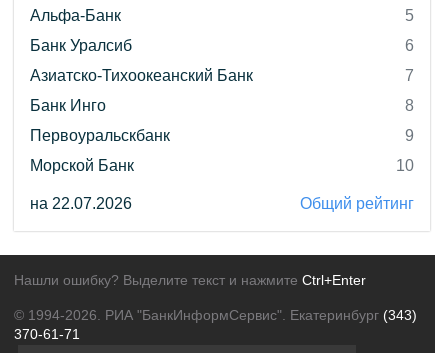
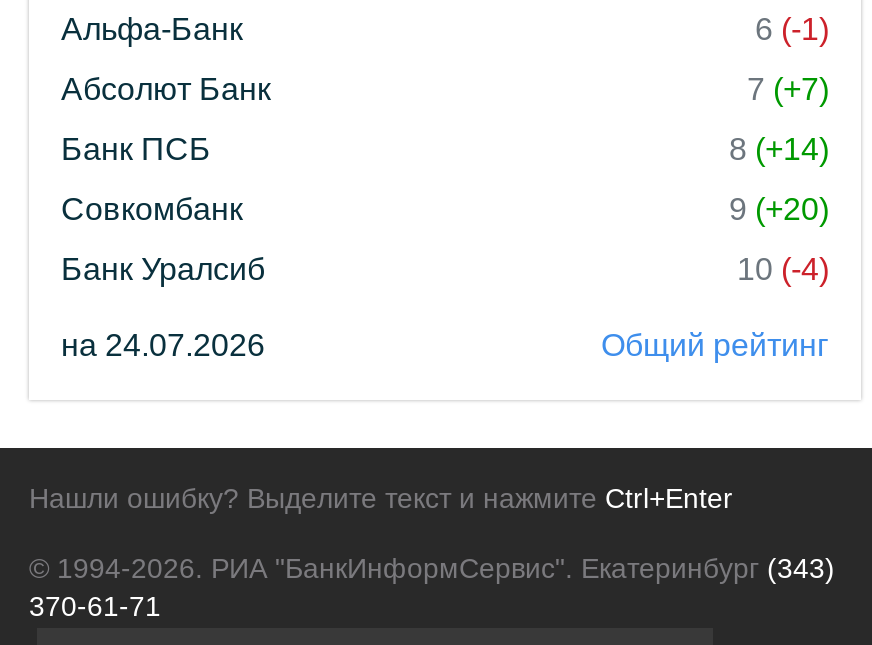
- 5
+ 6 (-1)
+ Абсолют Банк
+ 7 (+7)
+ Банк ПСБ
+ 8 (+14)
+ Совкомбанк
+ 9 (+20)

- 6
- Азиатско-Тихоокеанский Банк
- 7
- Банк Инго
- 8
- Первоуральскбанк
- 9
- Морской Банк
- 10
- на 22.07.2026
+ 10 (-4)
+ на 24.07.2026

moved down: Банк Уралсиб
